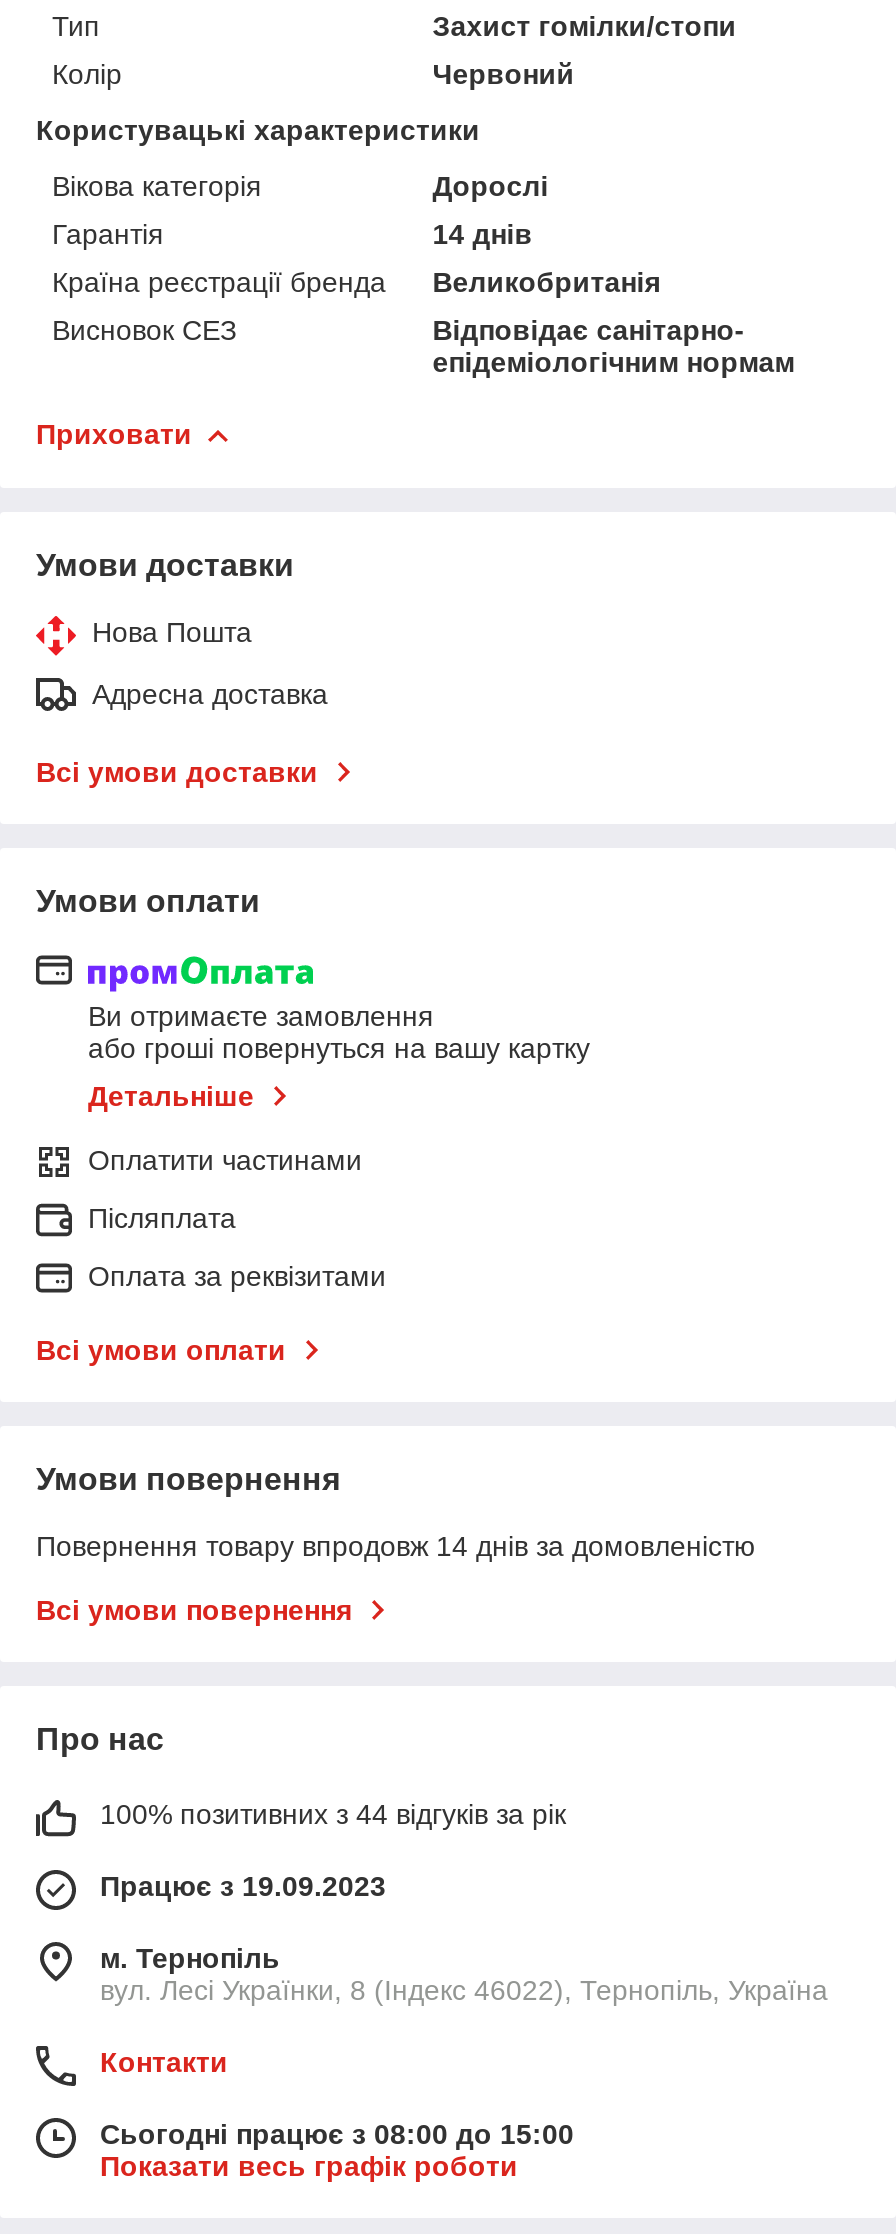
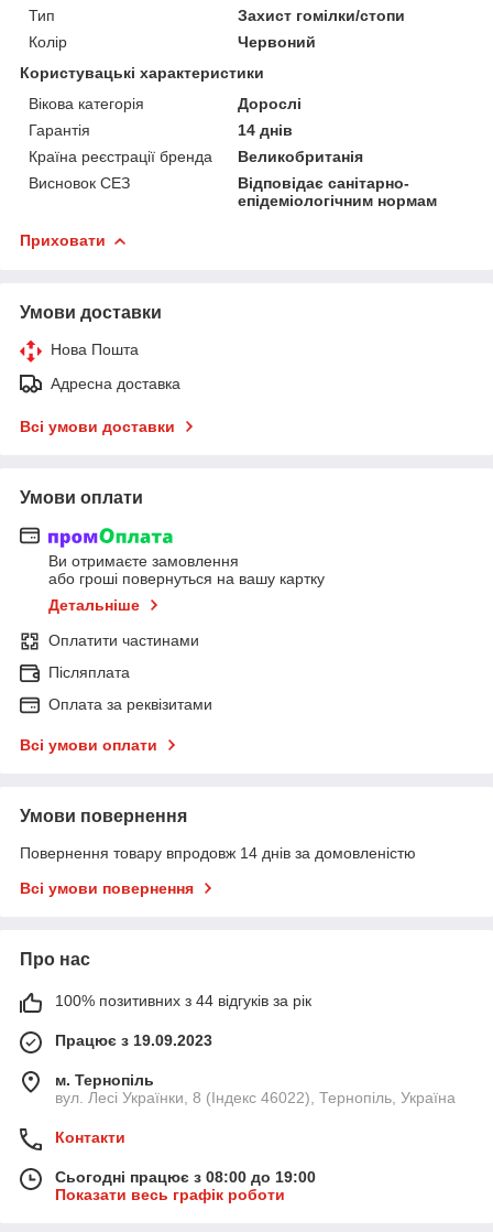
- Сьогодні працює з 08:00 до 15:00
+ Сьогодні працює з 08:00 до 19:00
